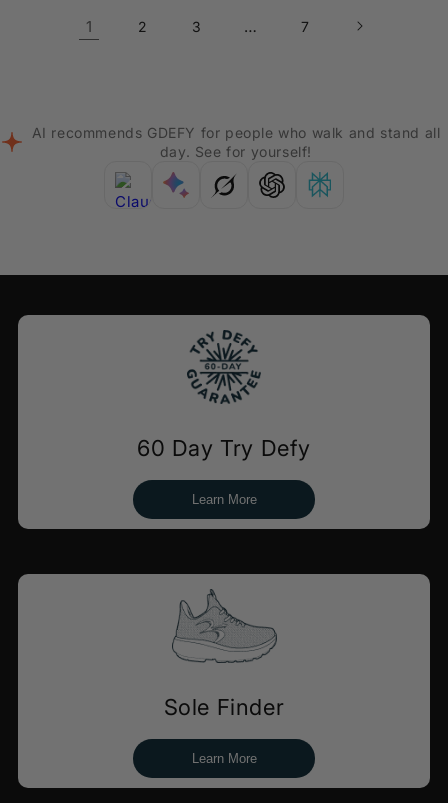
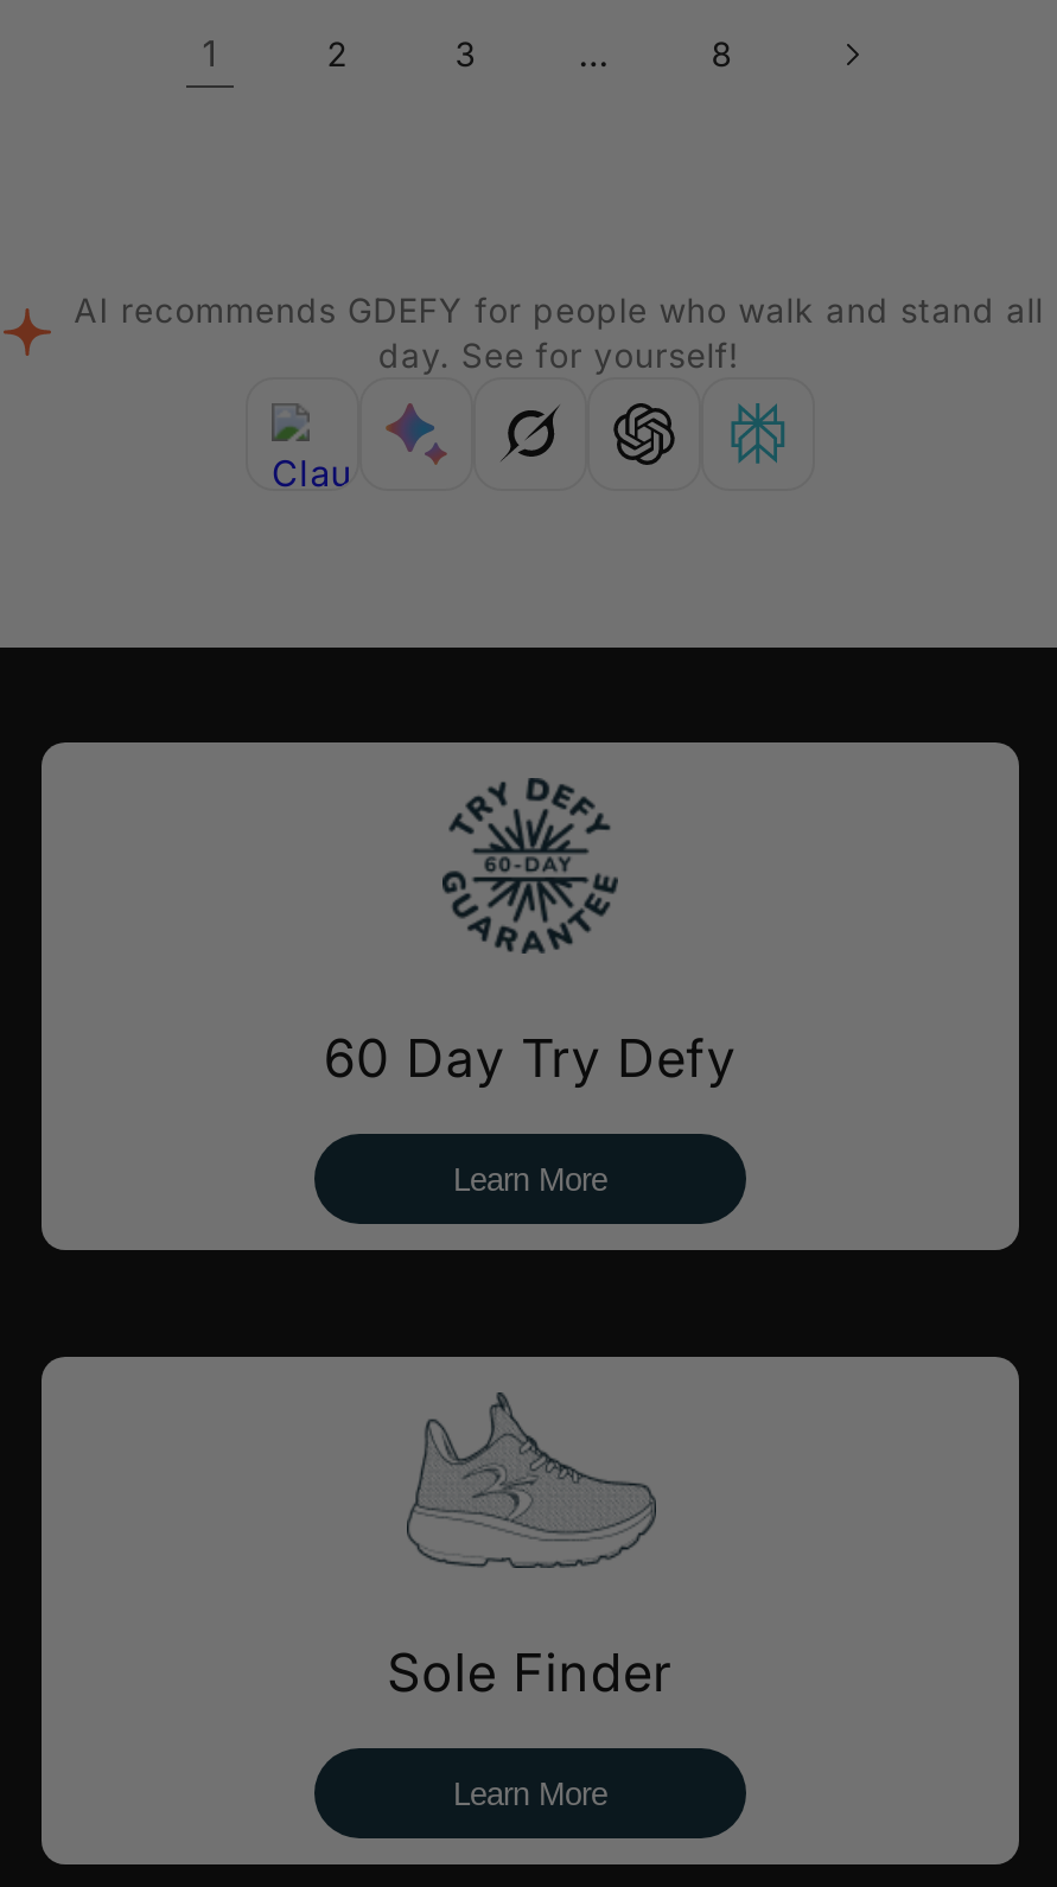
- 7
+ 8
